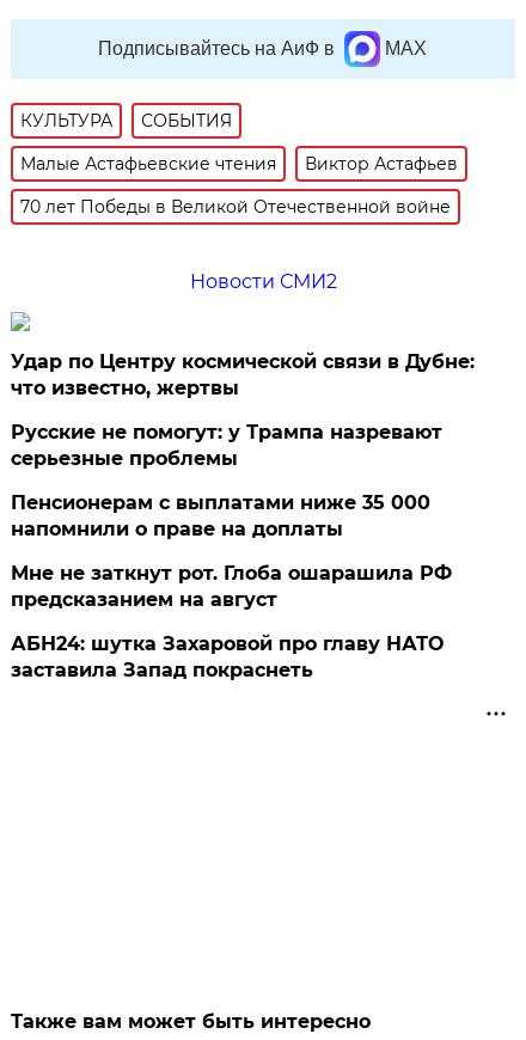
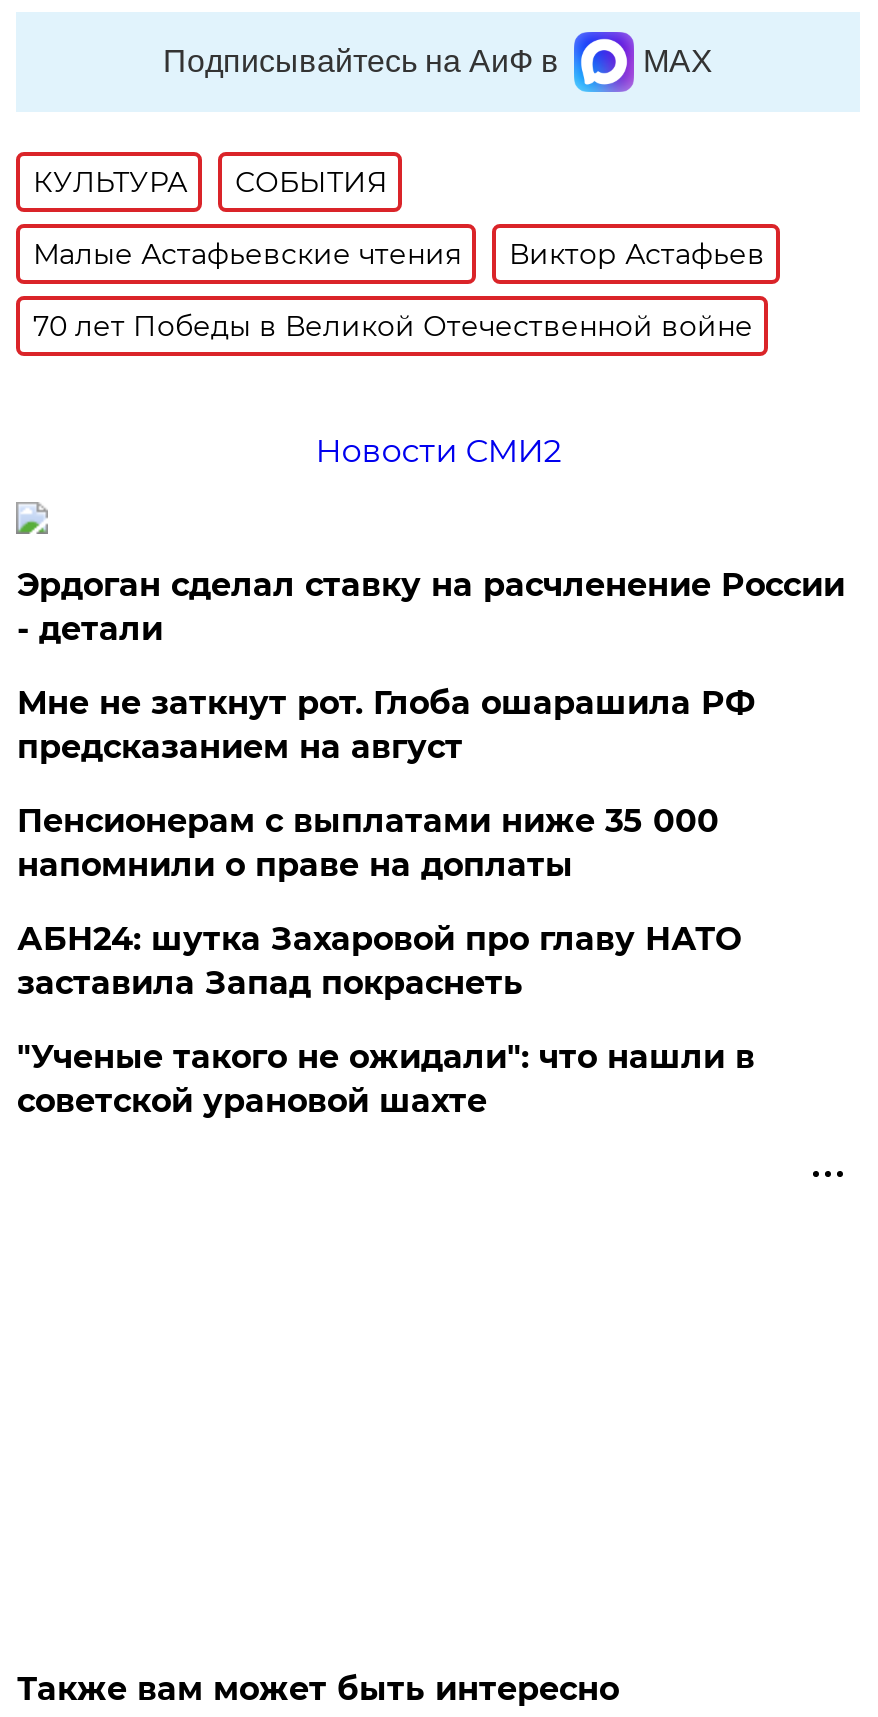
- Удар по Центру космической связи в Дубне:
- что известно, жертвы
+ Эрдоган сделал ставку на расчленение России
+ - детали

- Русские не помогут: у Трампа назревают
- серьезные проблемы

moved up: Мне не заткнут рот. Глоба ошарашила РФ | предсказанием на август

moved up: АБН24: шутка Захаровой про главу НАТО | заставила Запад покраснеть

+ "Ученые такого не ожидали": что нашли в
+ советской урановой шахте
